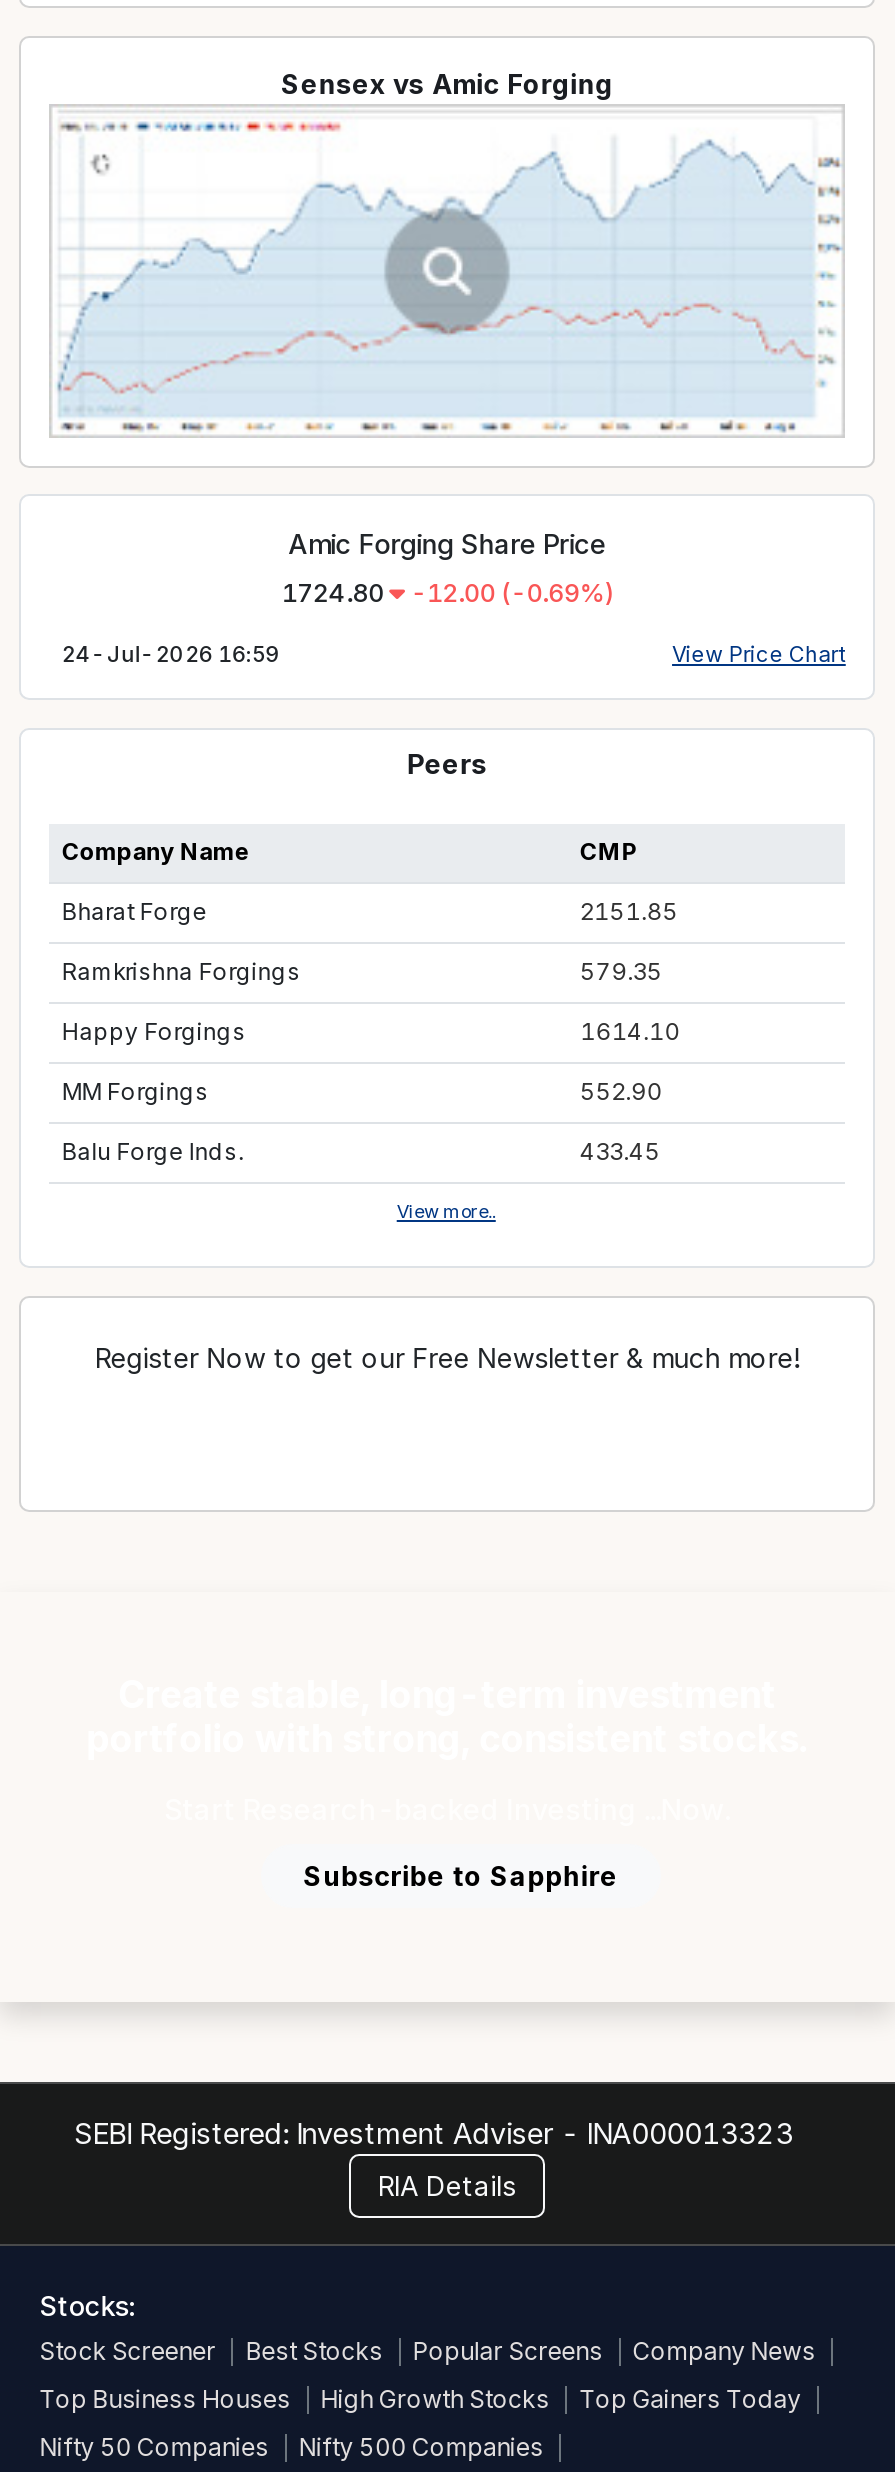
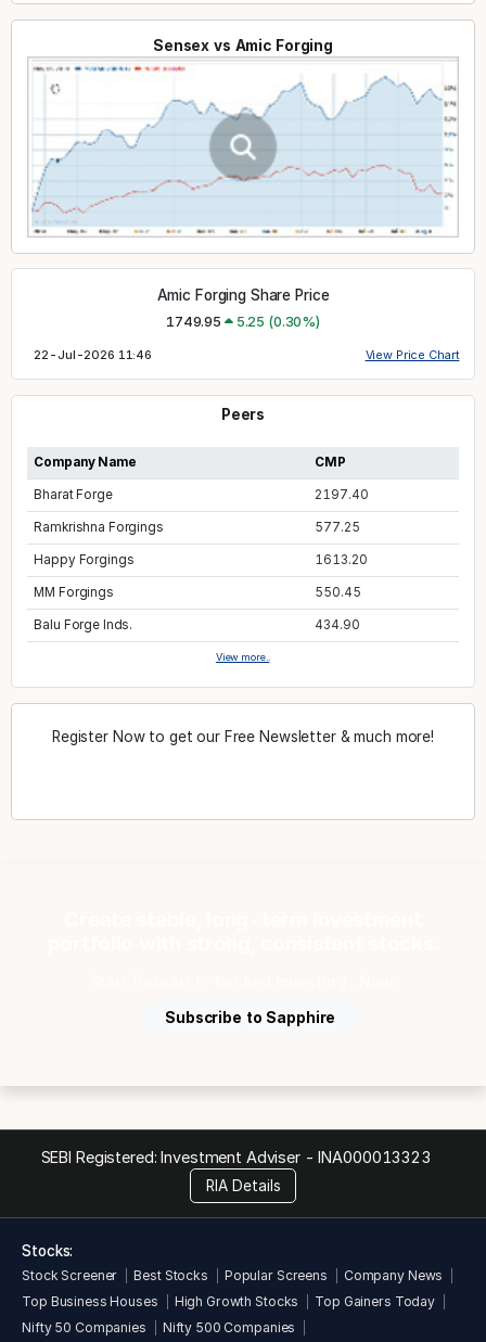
- 1724.80
- -12.00 (-0.69%)
+ 1749.95
+ 5.25 (0.30%)

- 24-Jul-2026 16:59
+ 22-Jul-2026 11:46

- 2151.85
+ 2197.40

- 579.35
+ 577.25

- 1614.10
+ 1613.20

- 552.90
+ 550.45

- 433.45
+ 434.90
